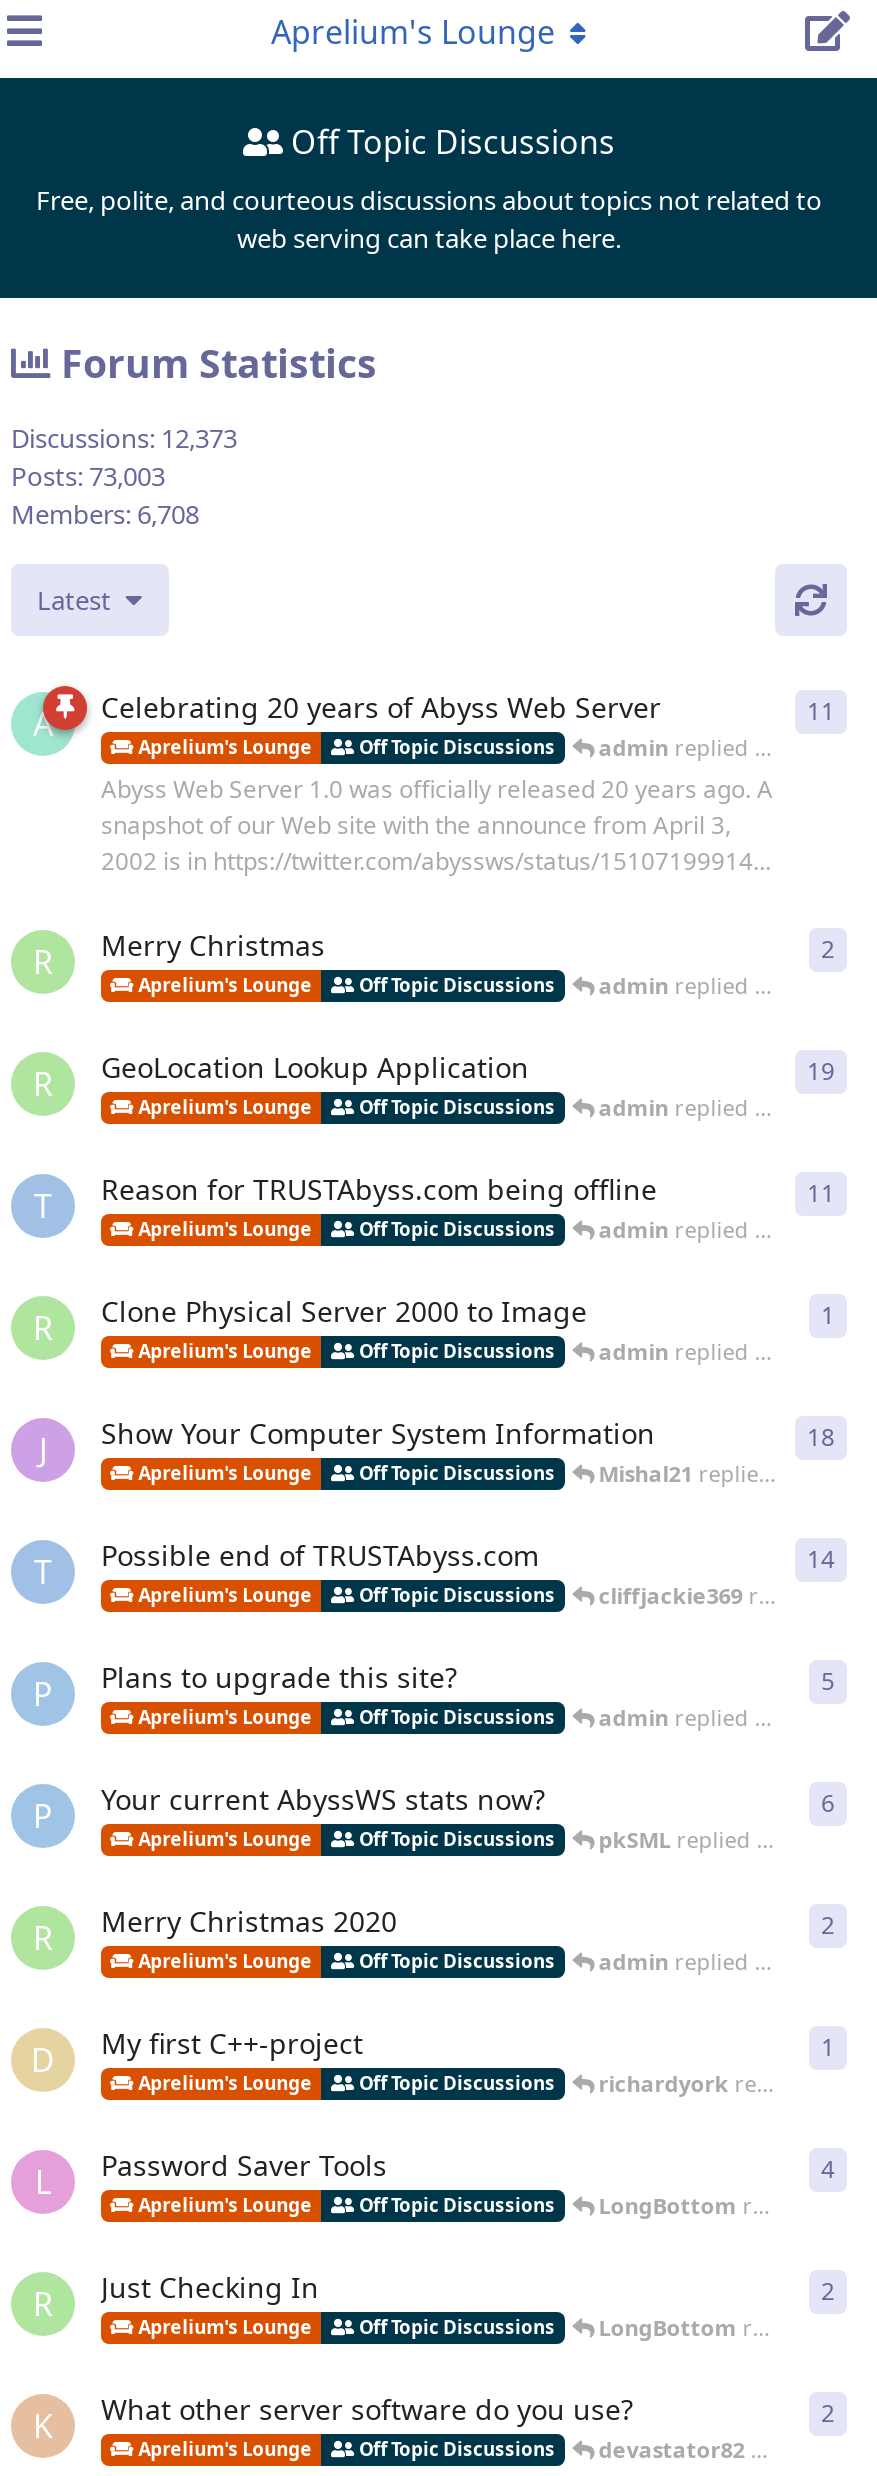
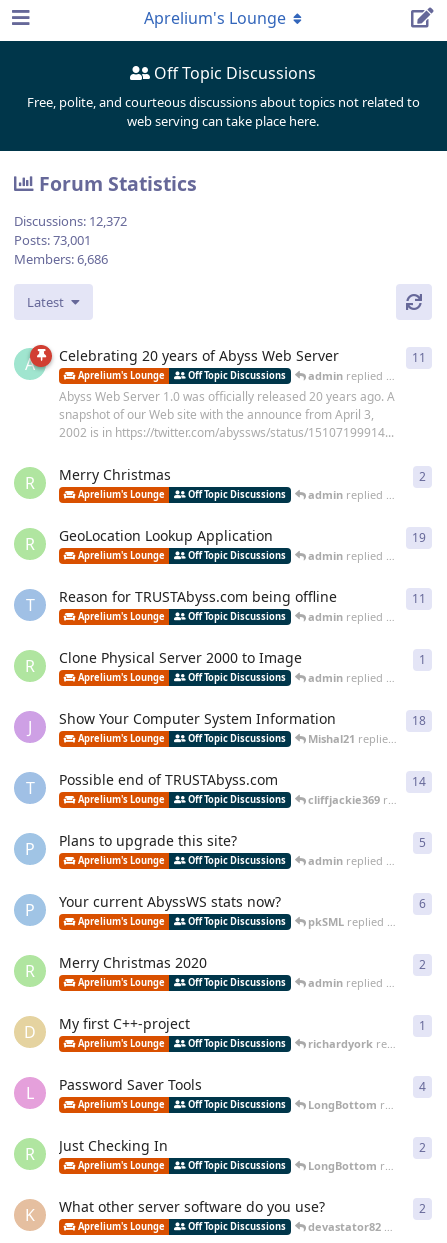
- Discussions: 12,373
+ Discussions: 12,372

- Posts: 73,003
+ Posts: 73,001

- Members: 6,708
+ Members: 6,686
